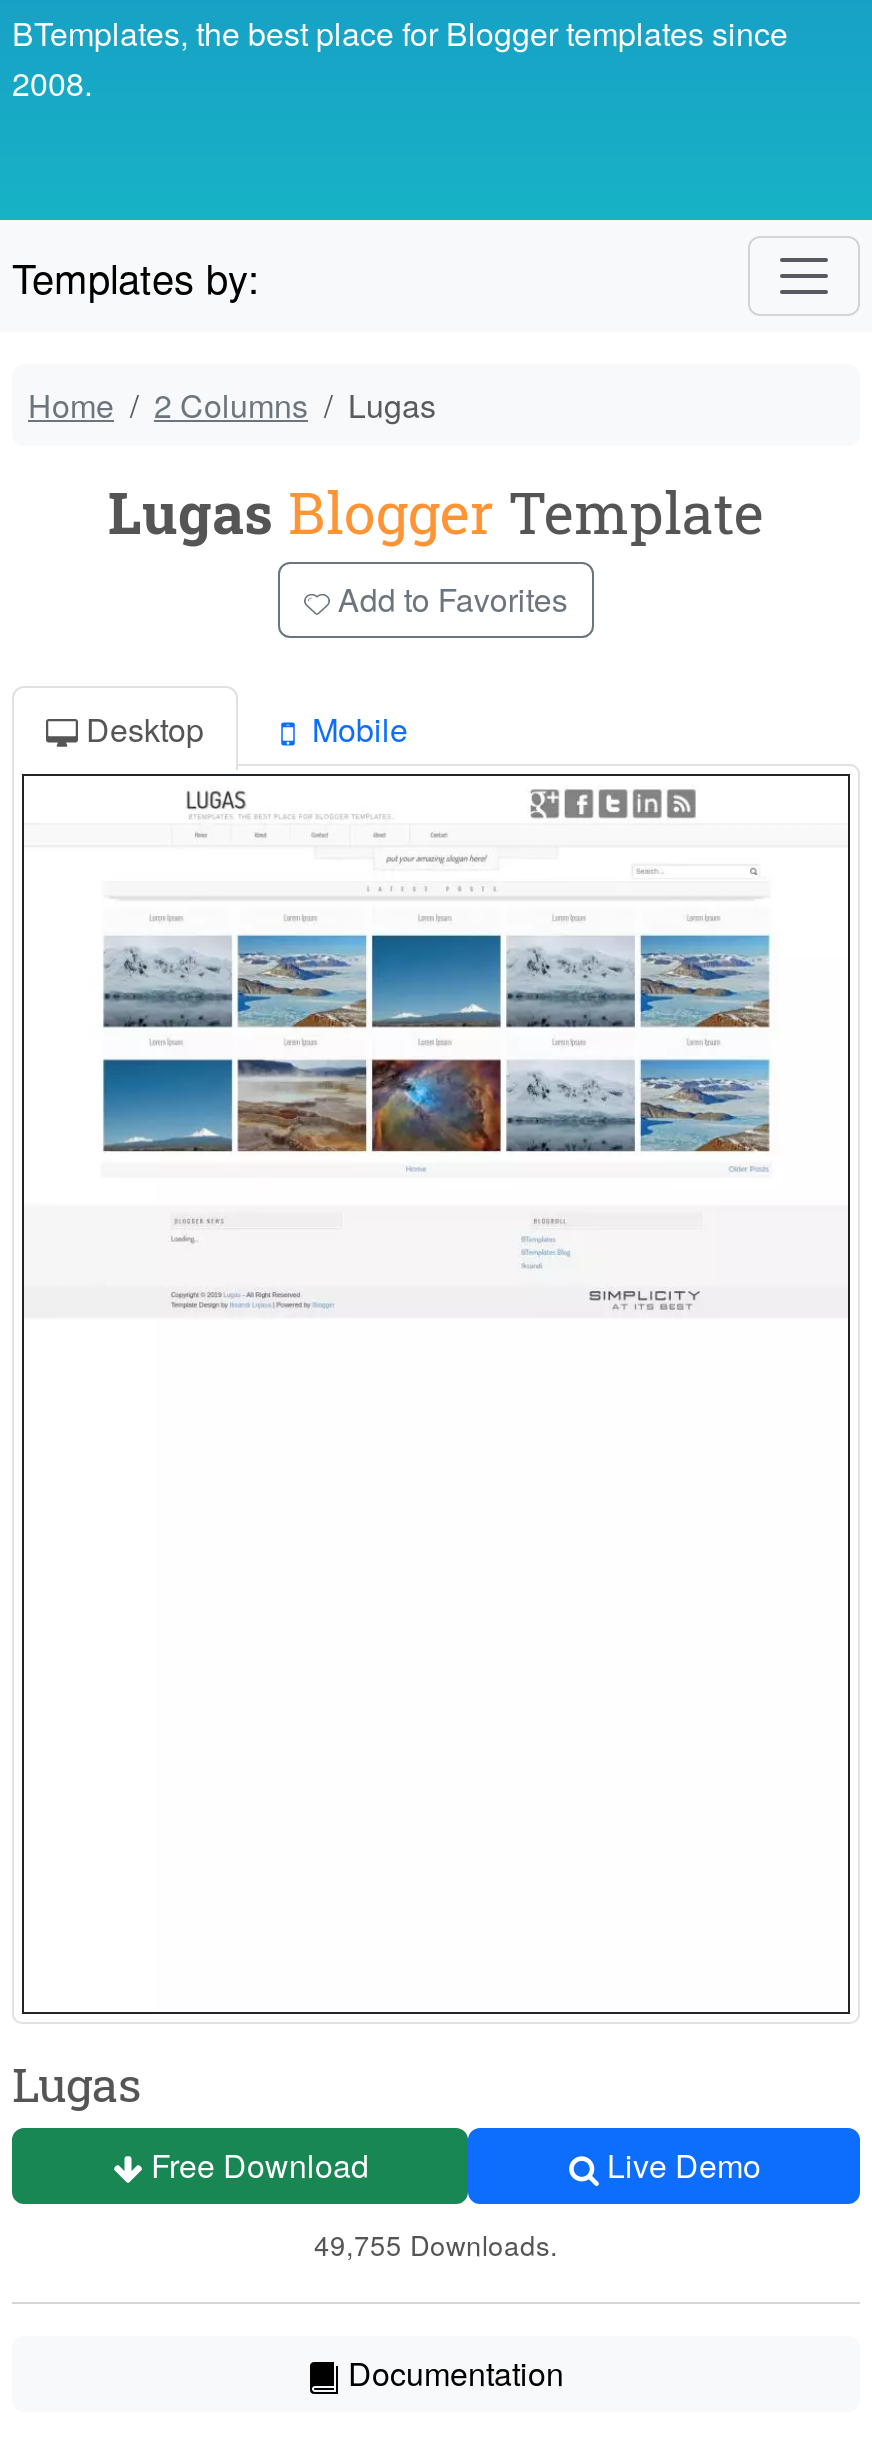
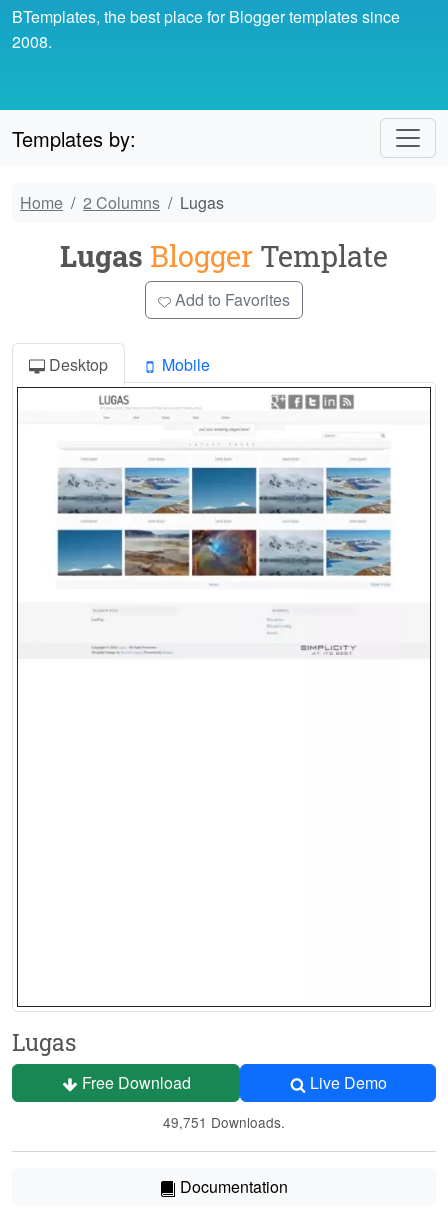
- 49,755 Downloads.
+ 49,751 Downloads.
